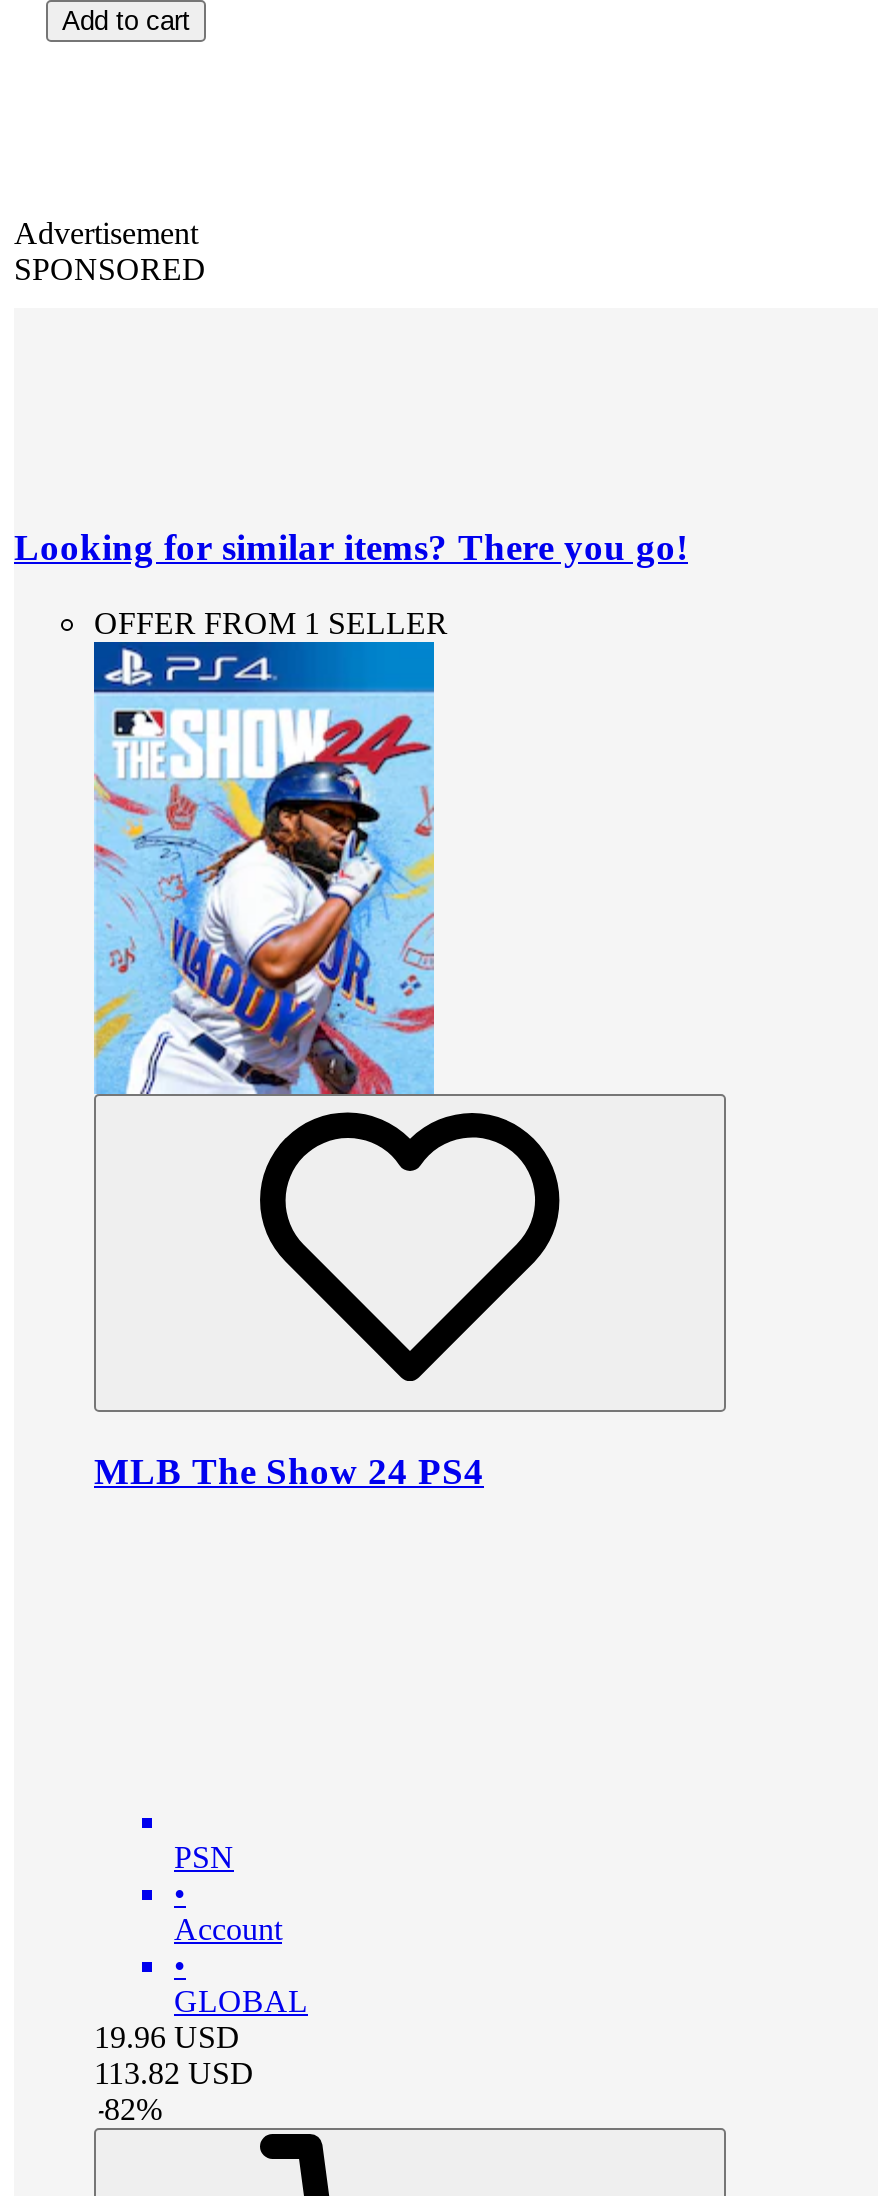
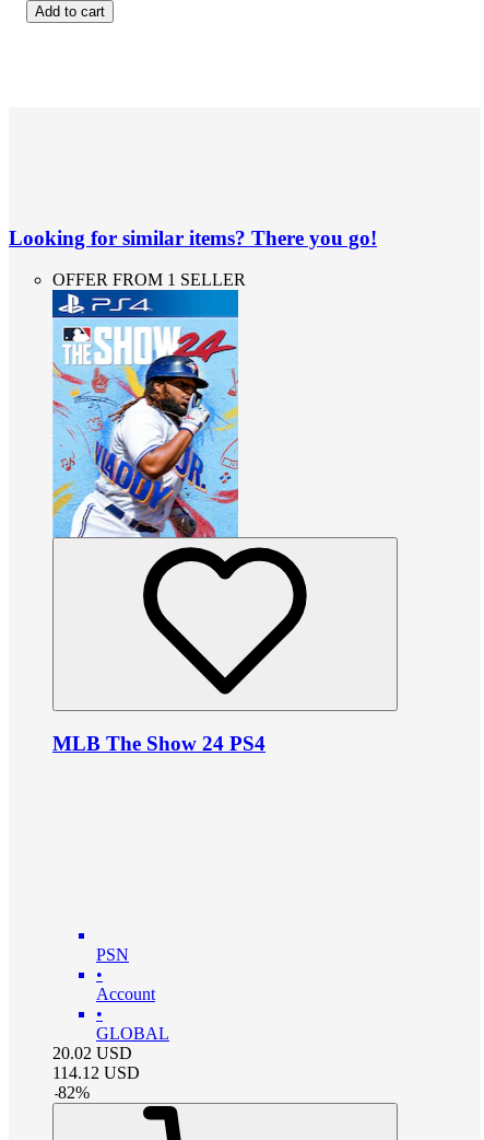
- Advertisement
- SPONSORED

- 19.96 USD
+ 20.02 USD

- 113.82 USD
+ 114.12 USD
